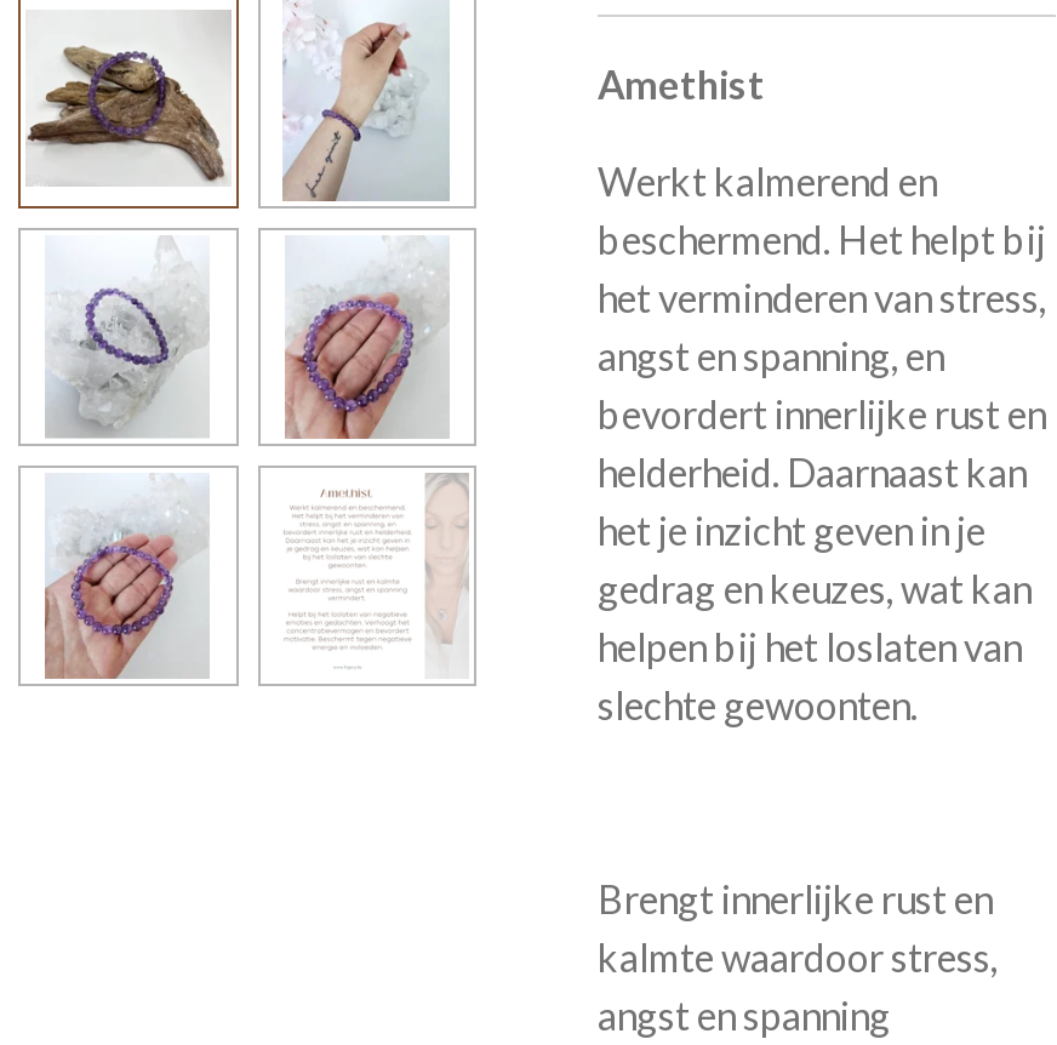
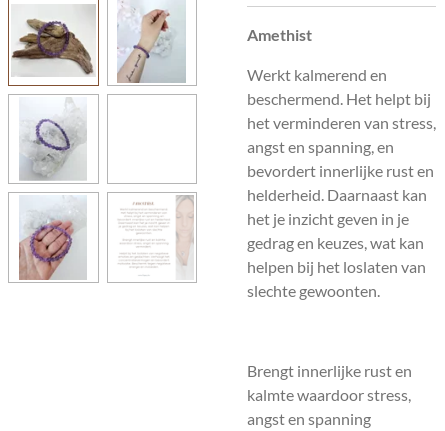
- [image]
